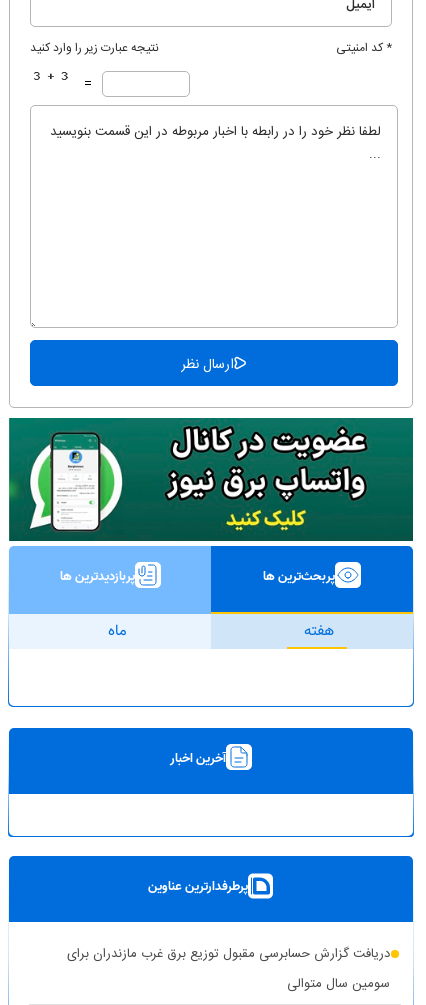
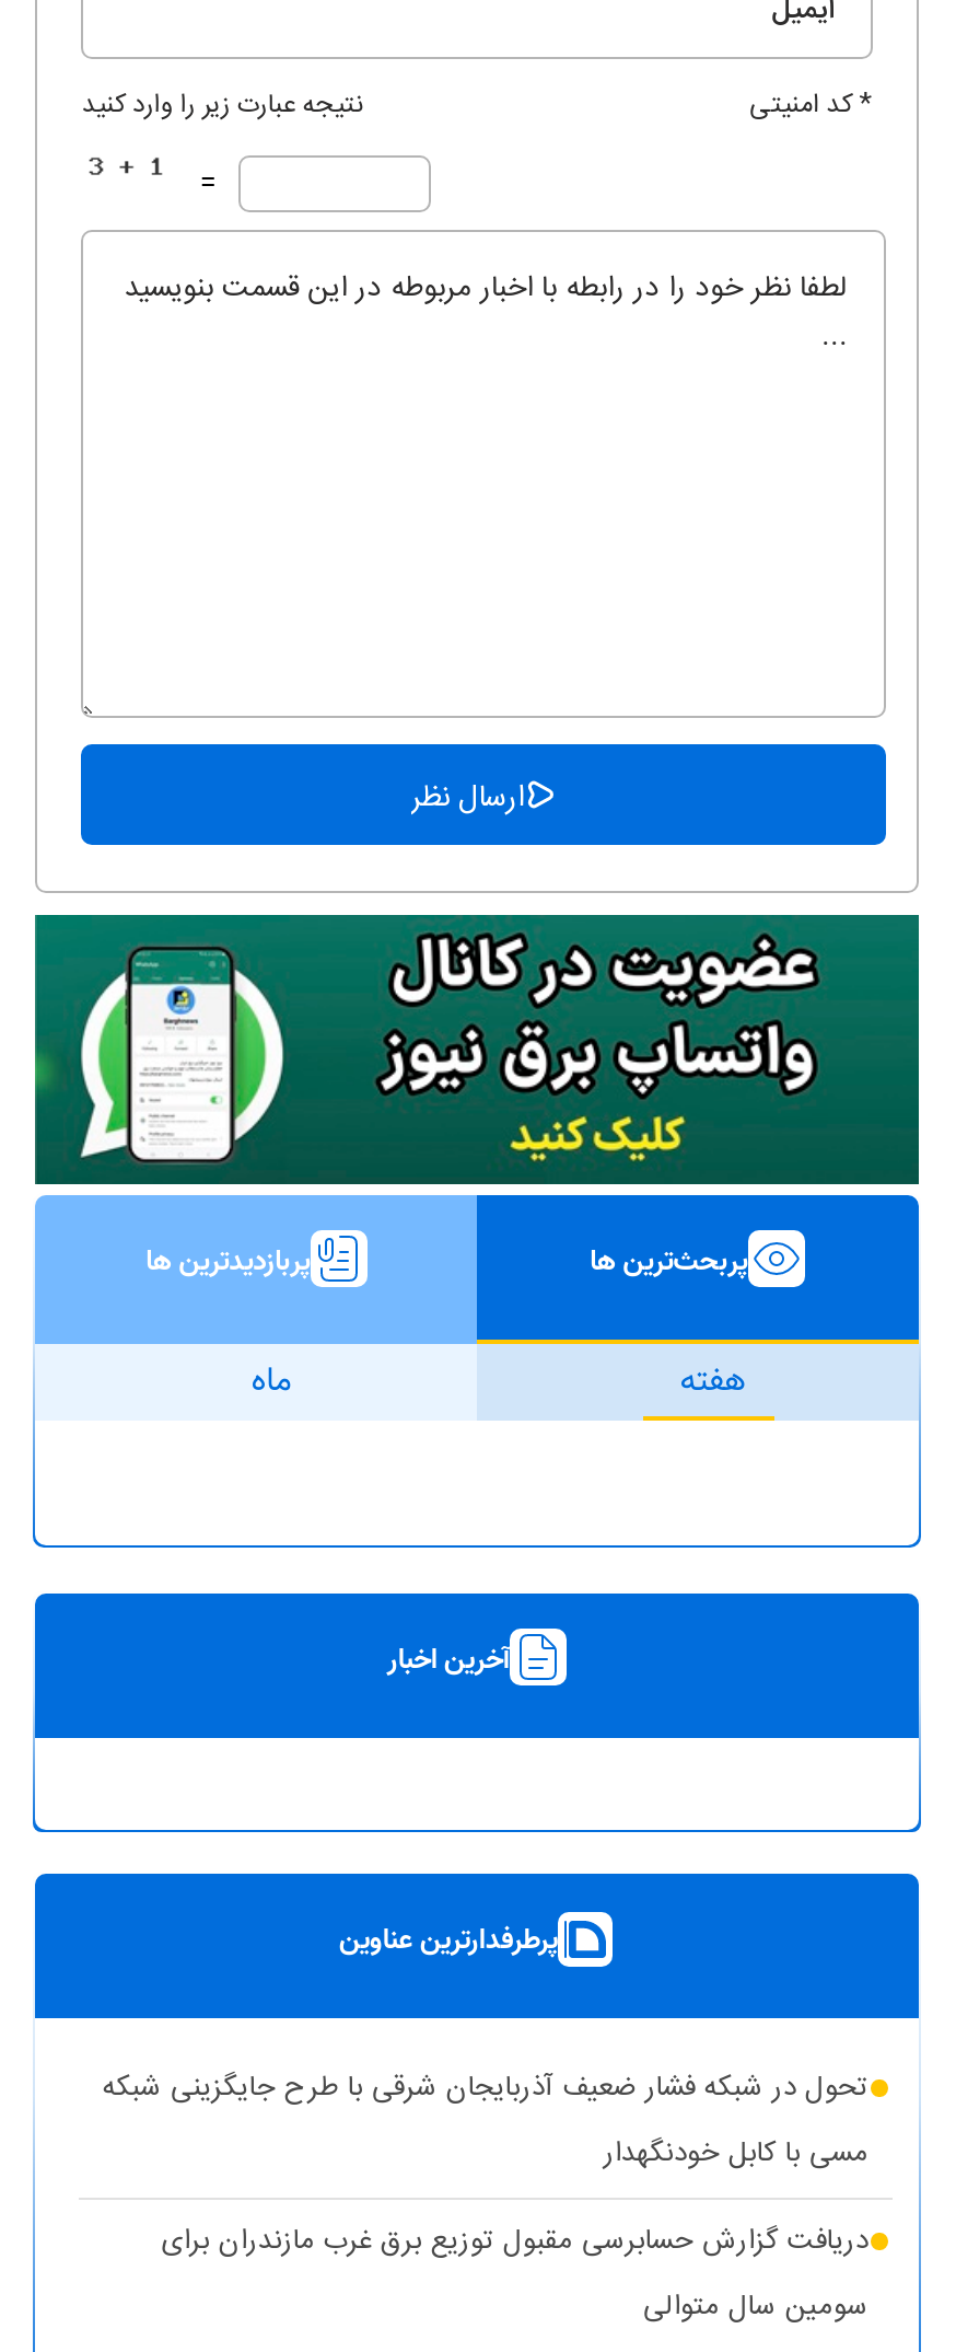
+ تحول در شبکه فشار ضعیف آذربایجان شرقی با طرح جایگزینی شبکه
+ مسی با کابل خودنگهدار
